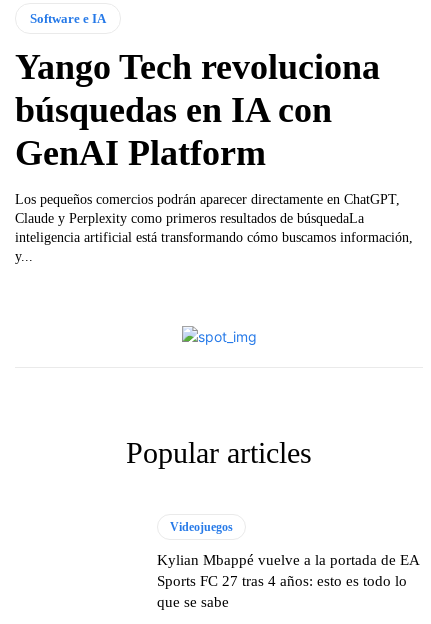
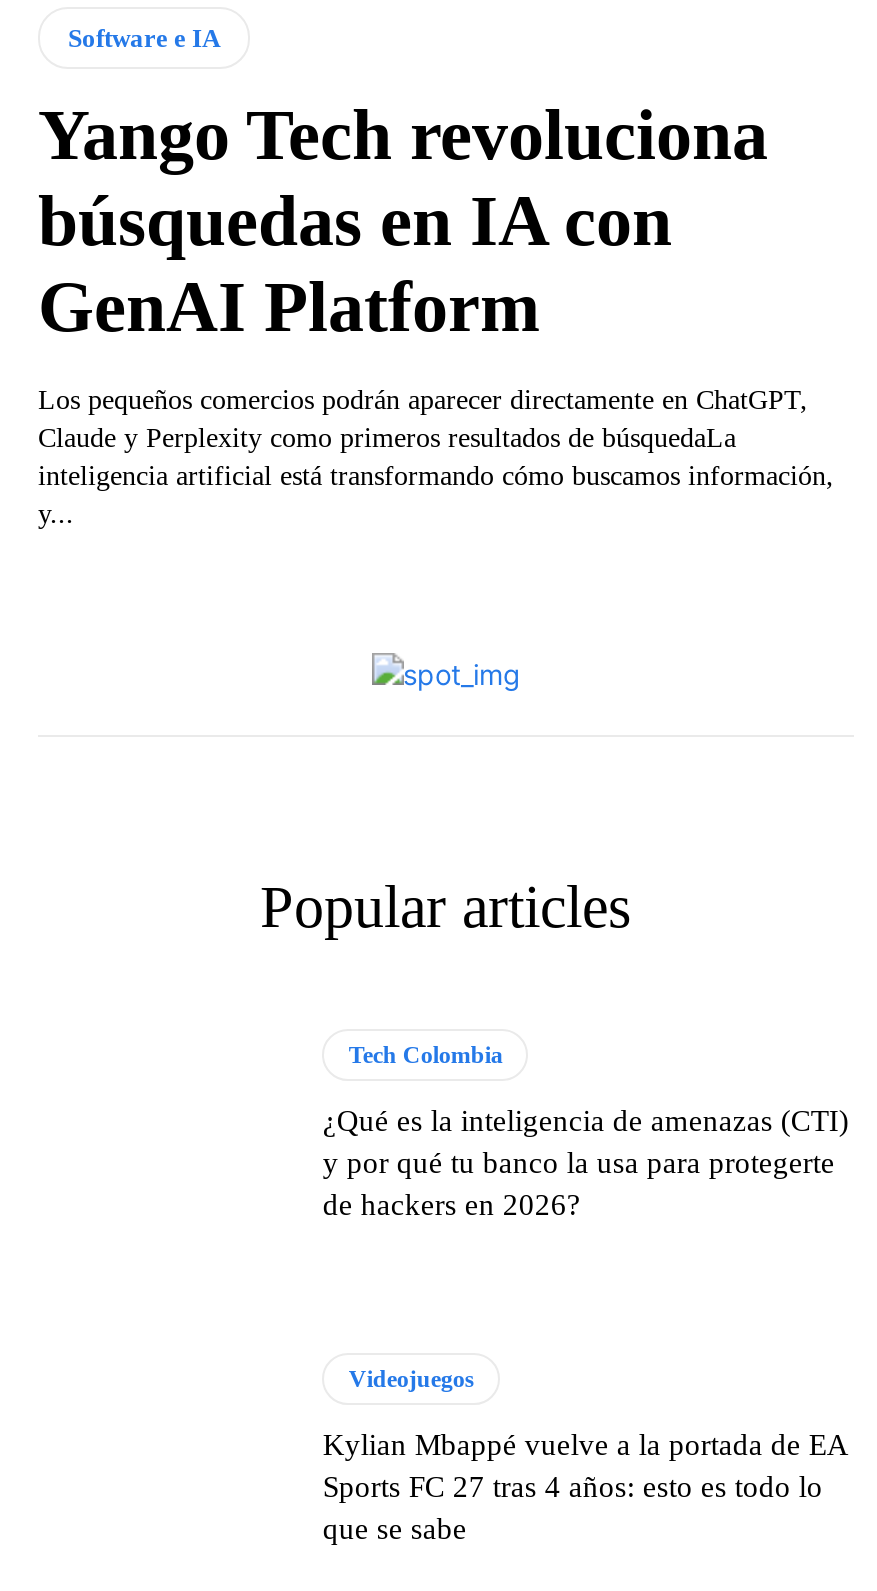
+ Tech Colombia
+ ¿Qué es la inteligencia de amenazas (CTI)
+ y por qué tu banco la usa para protegerte
+ de hackers en 2026?
